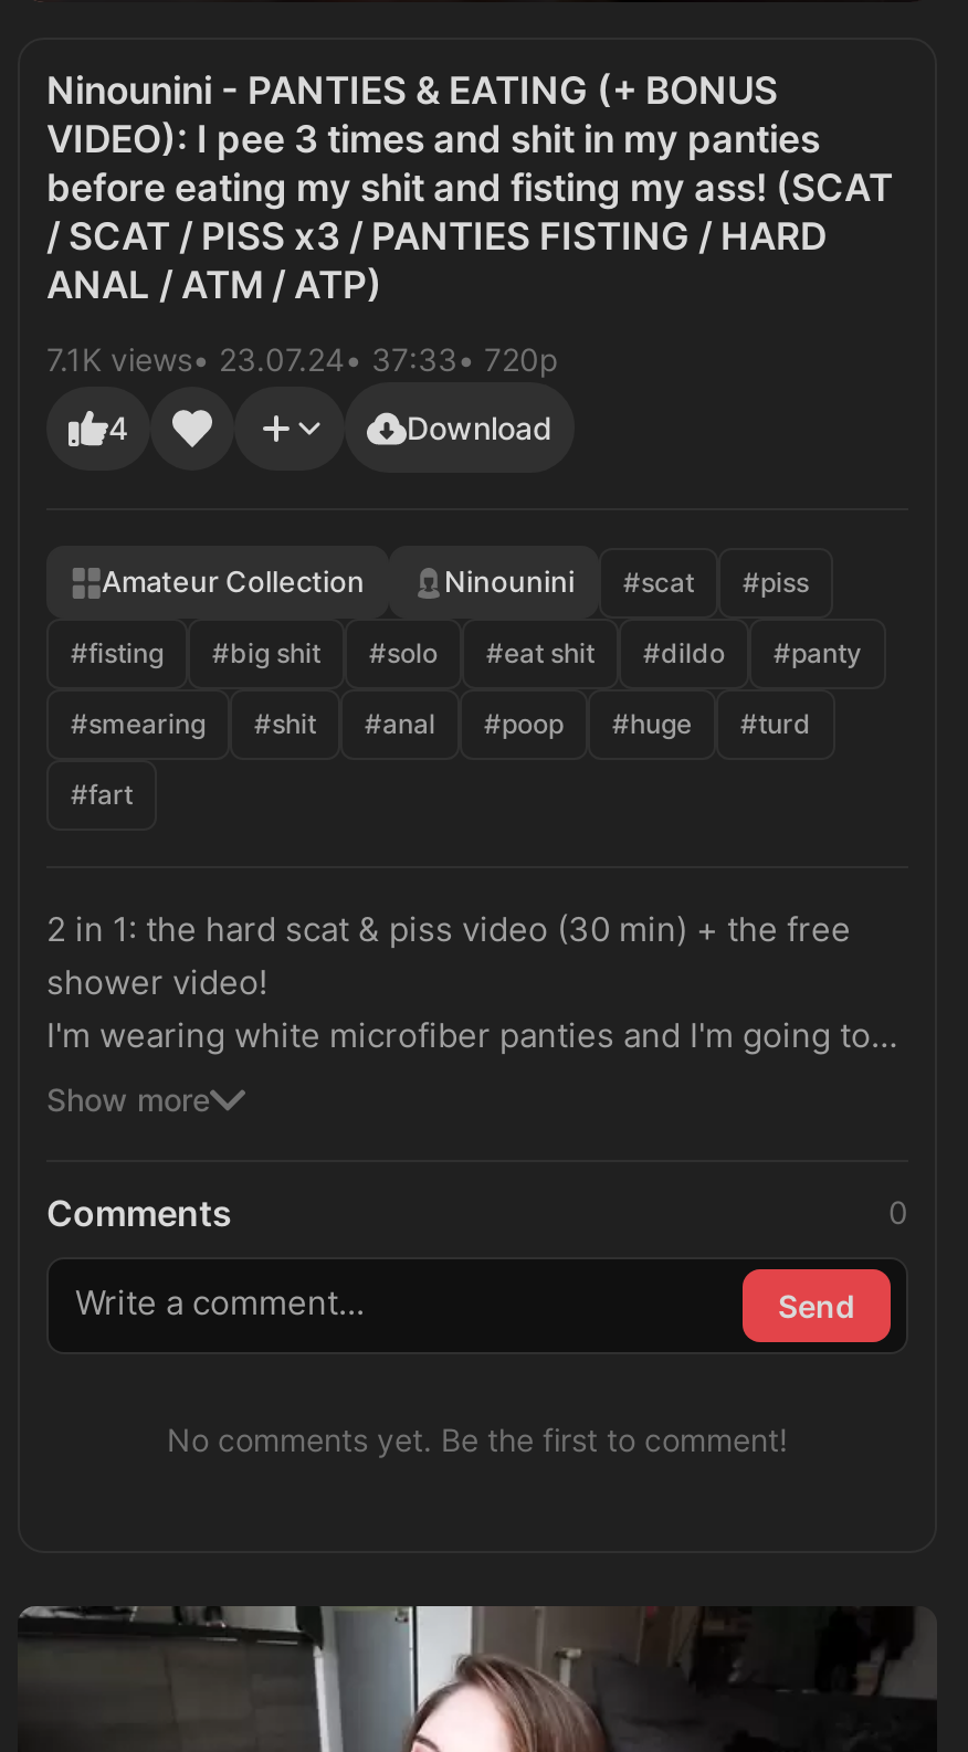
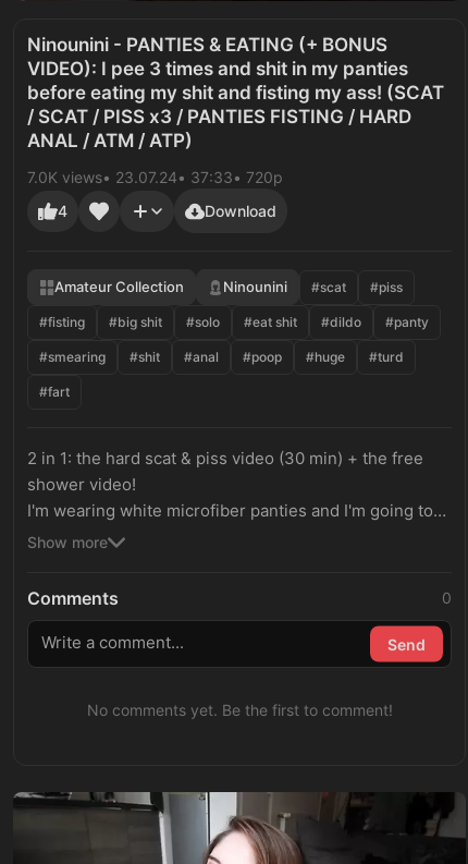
- 7.1K views 23.07.24 37:33 720p
+ 7.0K views 23.07.24 37:33 720p
